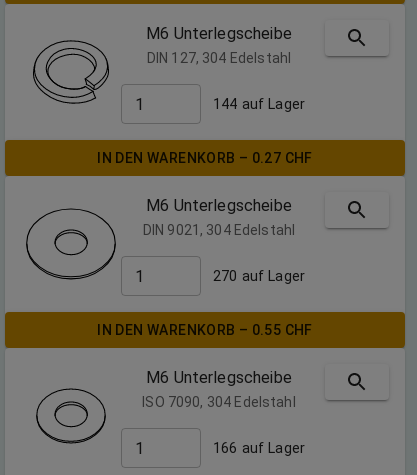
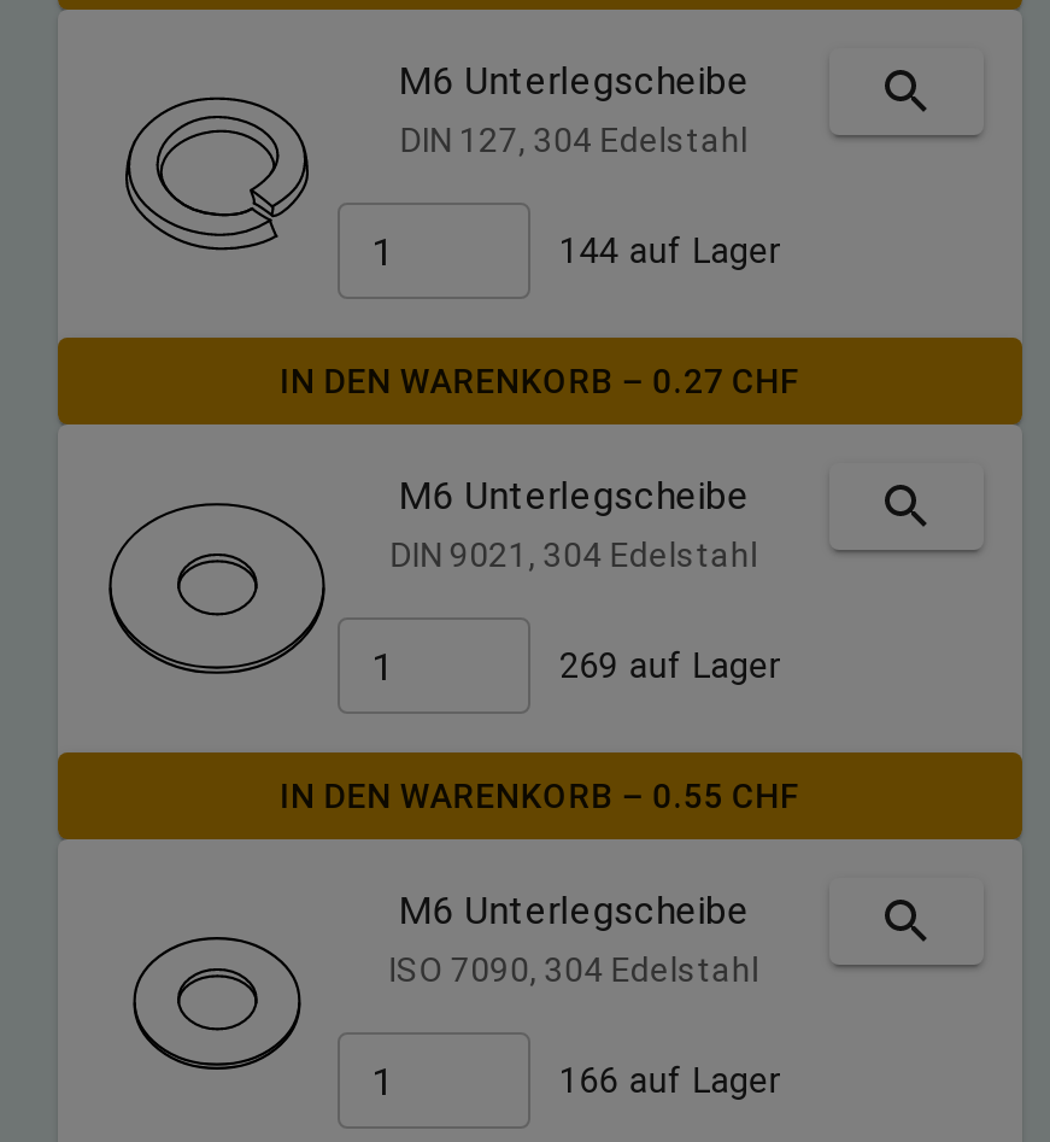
- 270 auf Lager
+ 269 auf Lager
